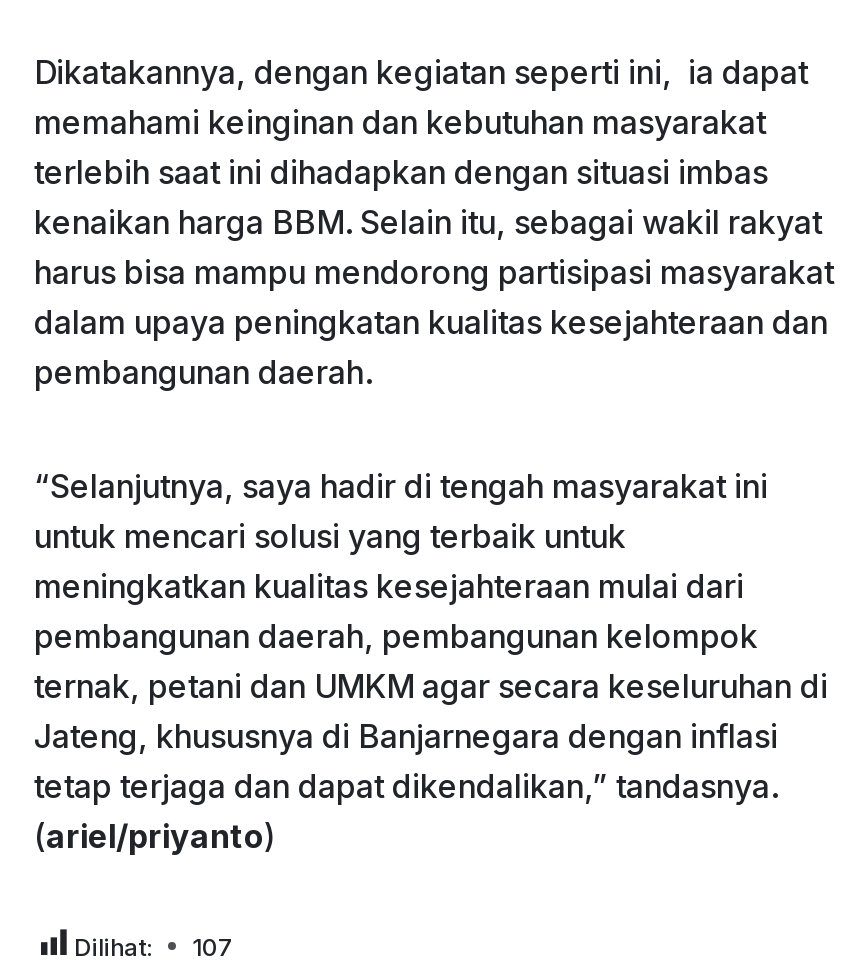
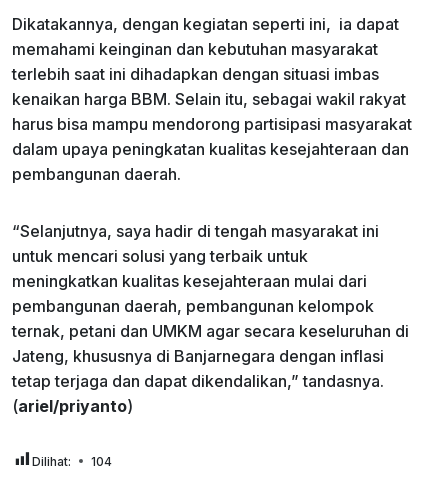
- Dilihat: 107
+ Dilihat: 104
